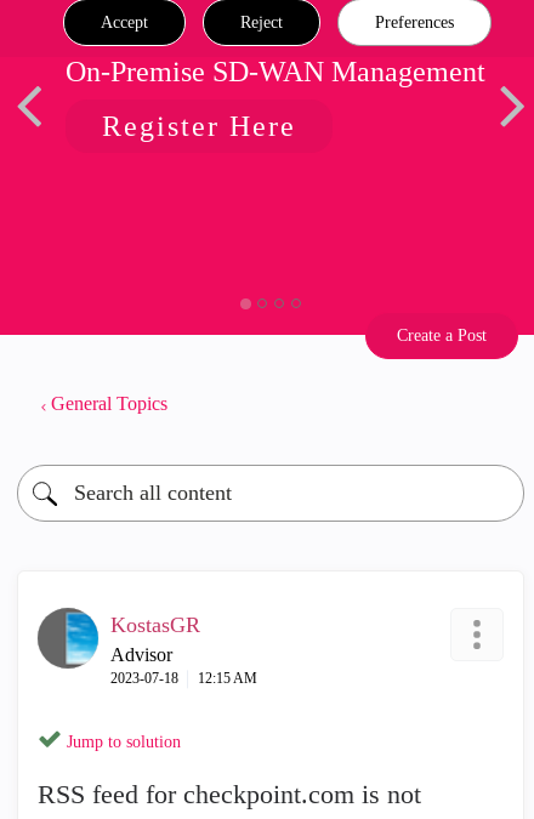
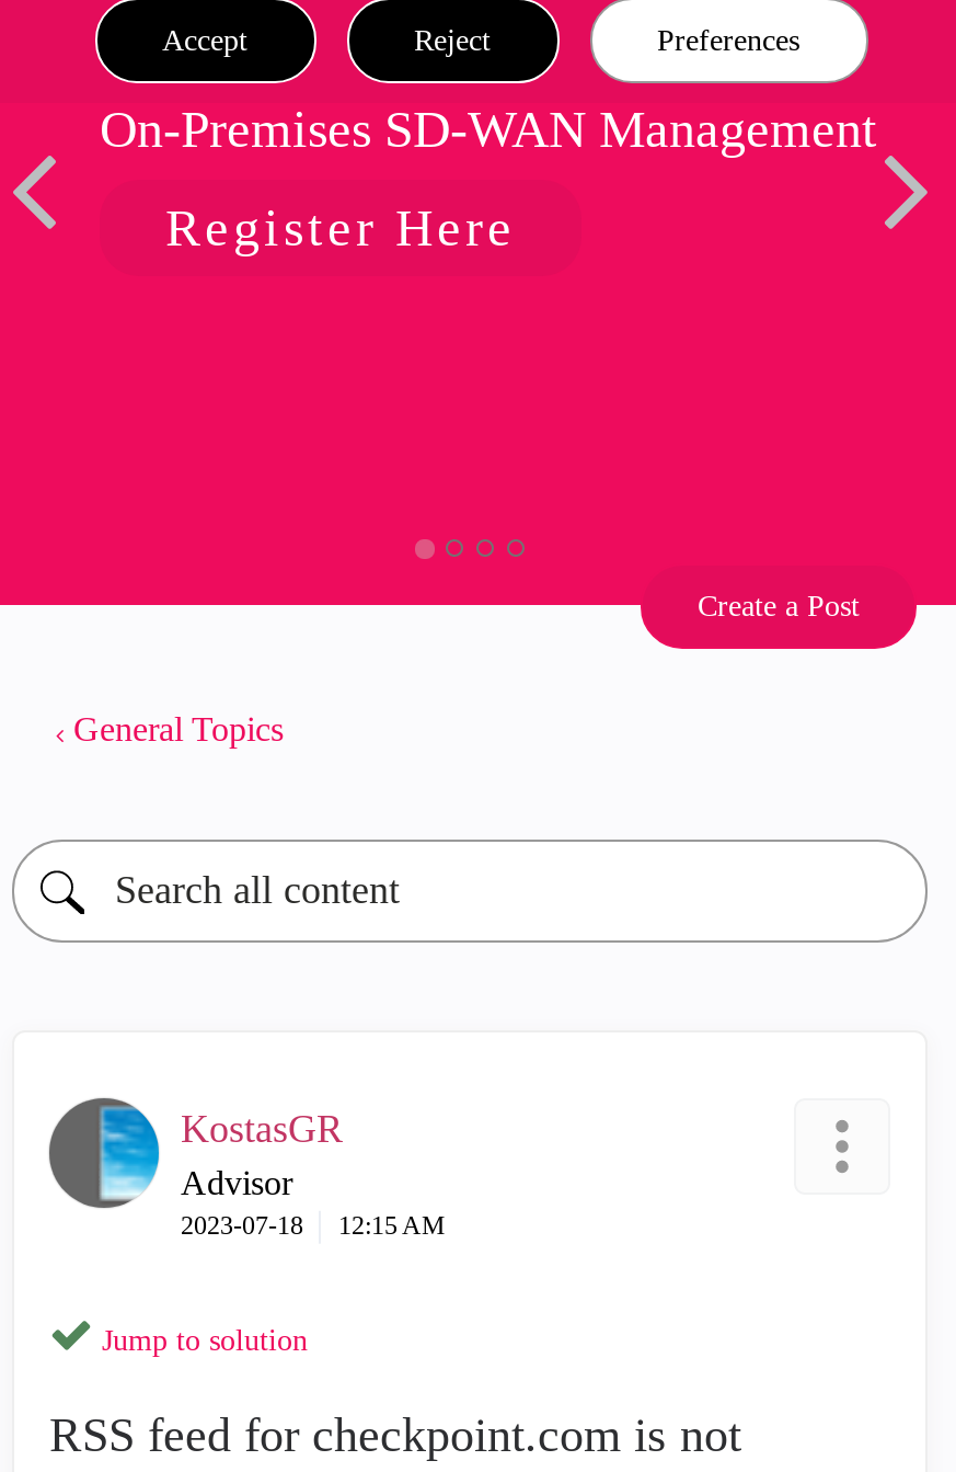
- On-Premise SD-WAN Management
+ On-Premises SD-WAN Management
